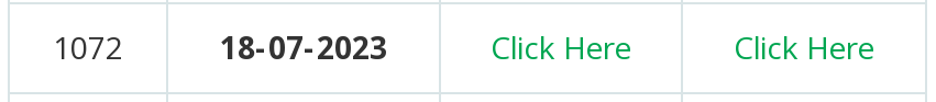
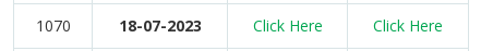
- 1072
+ 1070
